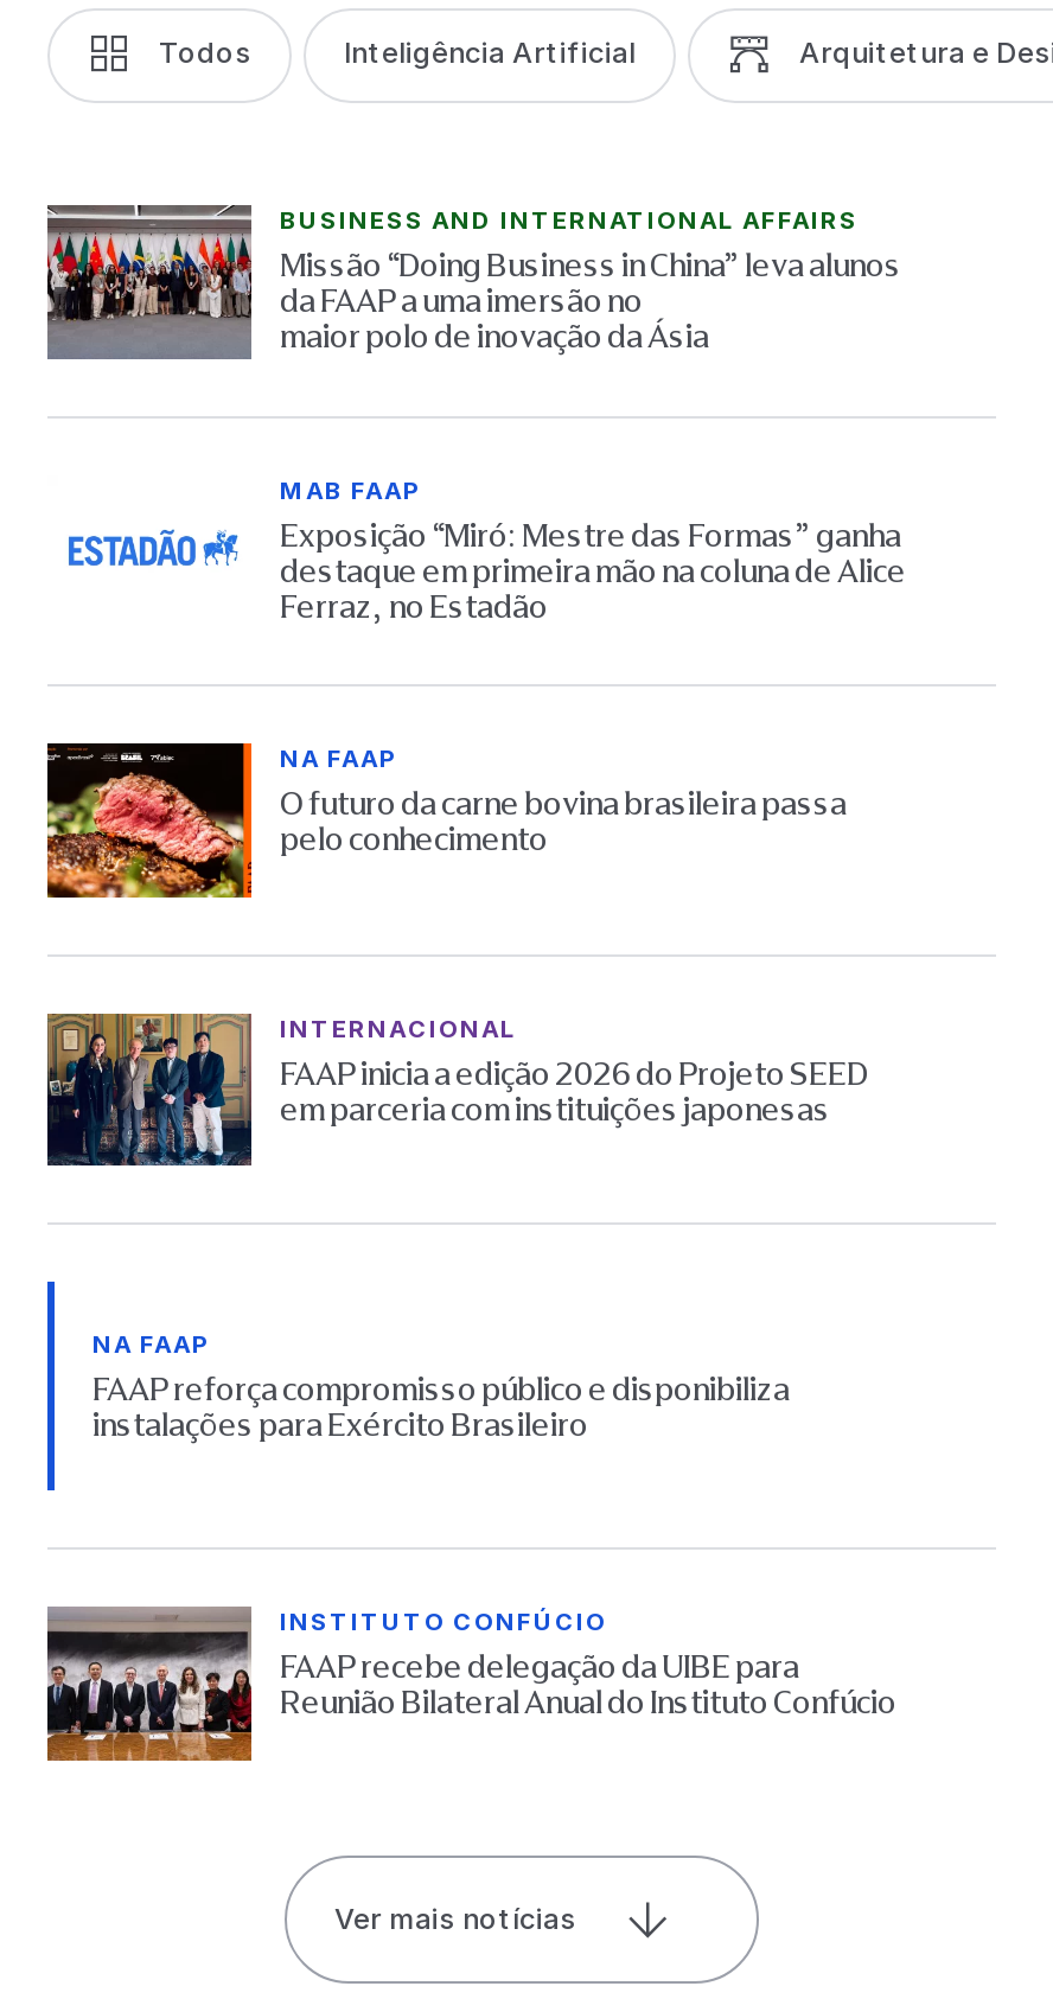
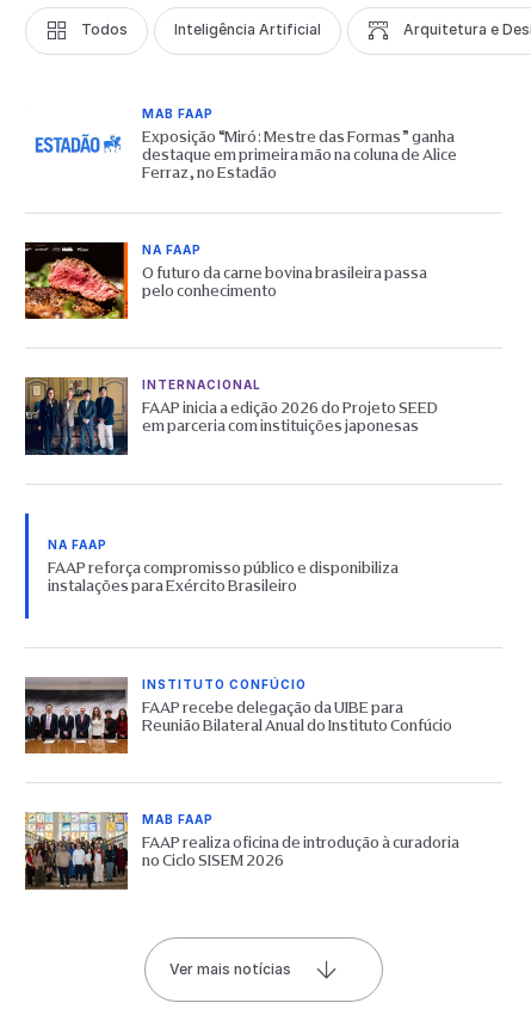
- [image]
- BUSINESS AND INTERNATIONAL AFFAIRS
- Missão “Doing Business in China” leva alunos
- da FAAP a uma imersão no
- maior polo de inovação da Ásia

moved up: [image] | MAB FAAP | Exposição “Miró: Mestre das Formas” ganha | ... | FAAP recebe delegação da UIBE para | Reunião Bilateral Anual do Instituto Confúcio

+ [image]
+ MAB FAAP
+ FAAP realiza oficina de introdução à curadoria
+ no Ciclo SISEM 2026
